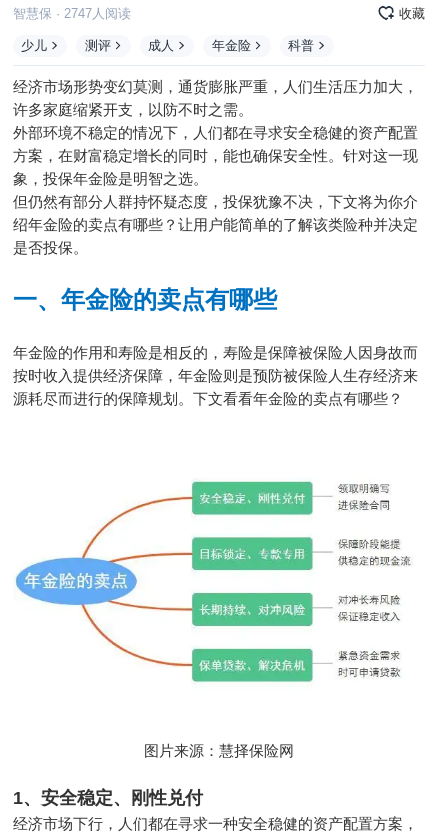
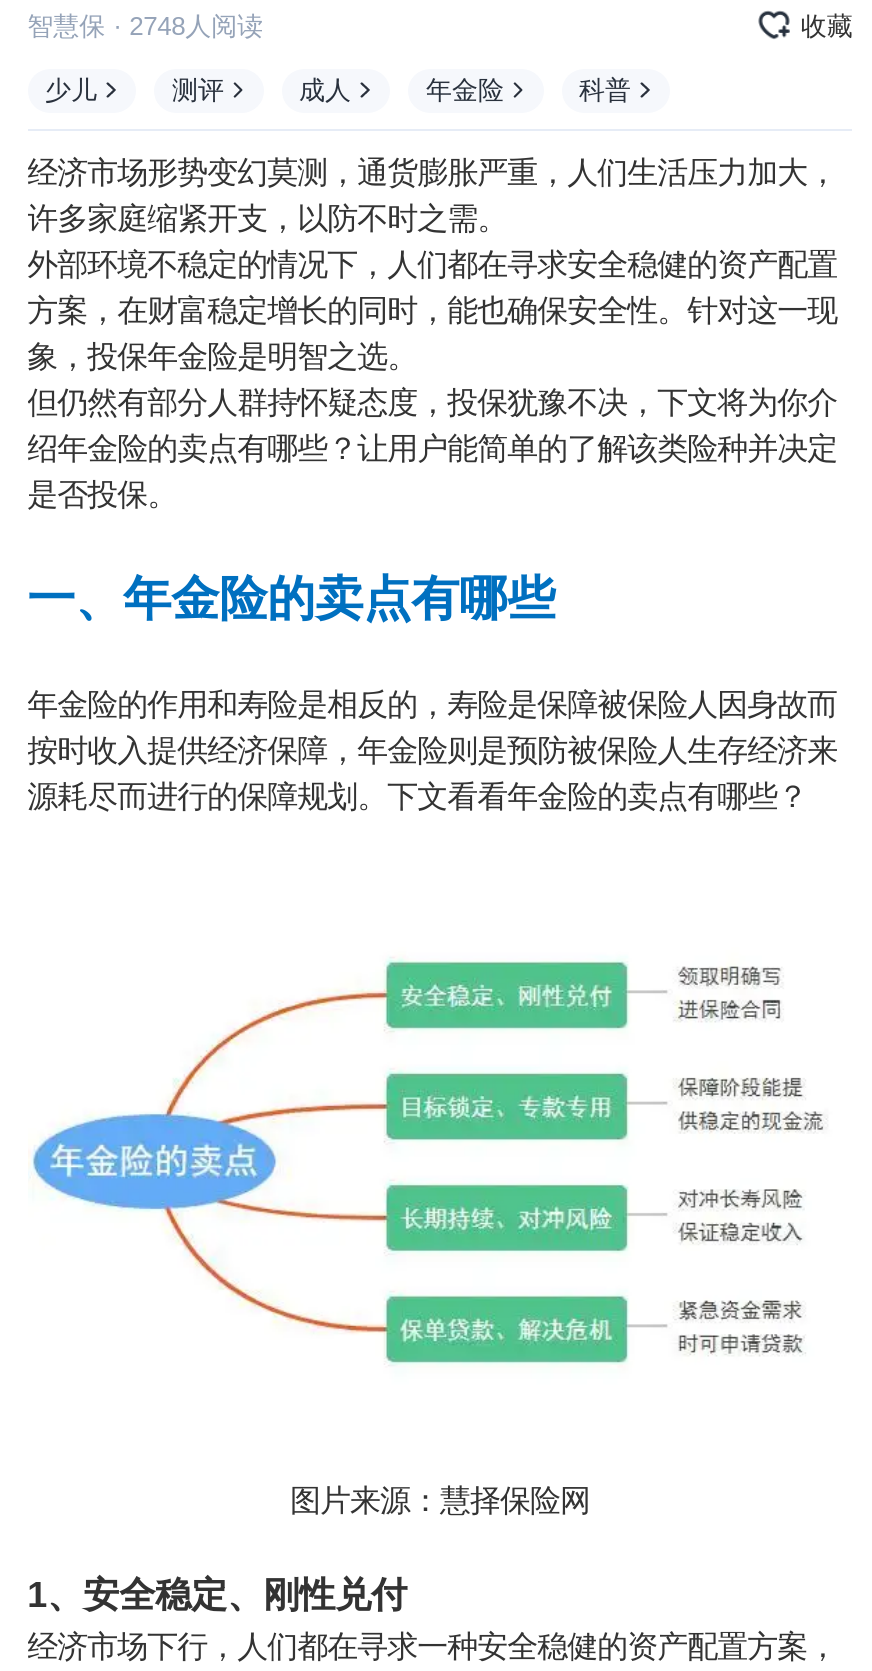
- 智慧保· 2747人阅读
+ 智慧保· 2748人阅读
